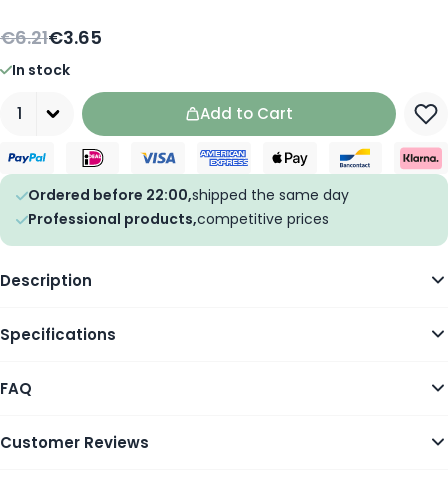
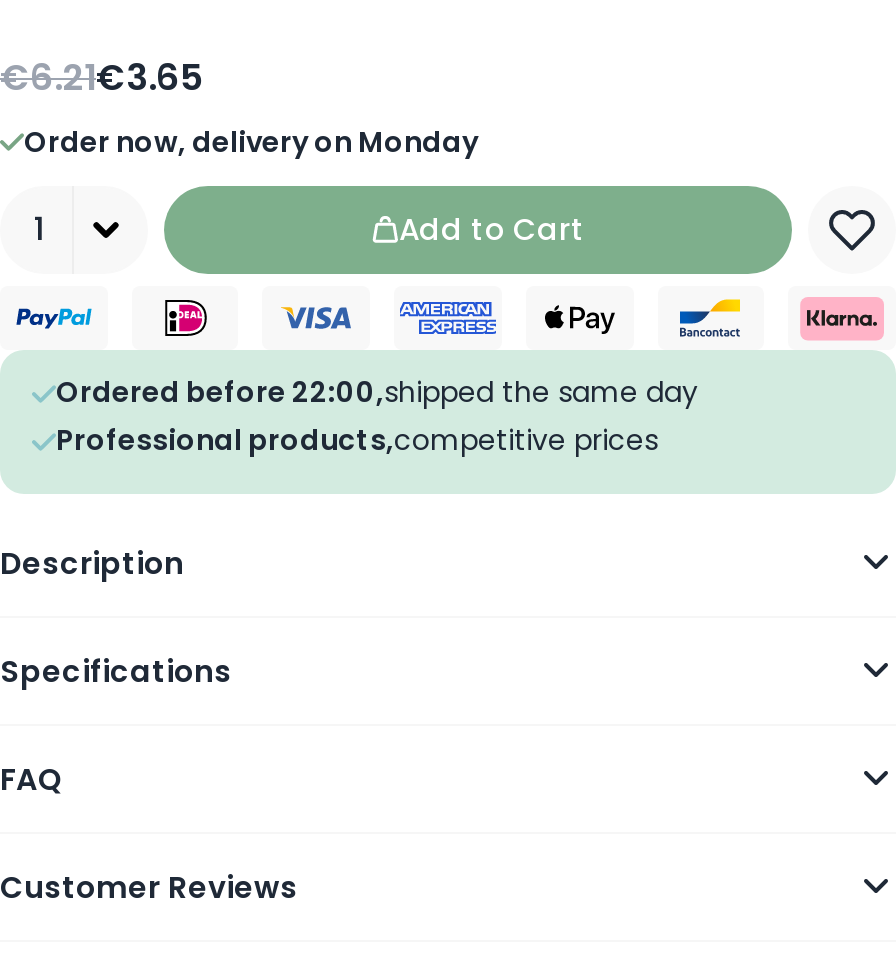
- In stock
+ Order now, delivery on Monday
